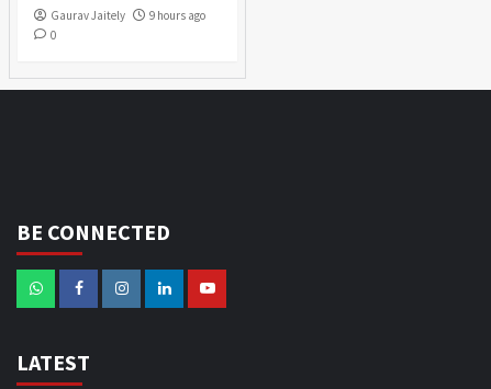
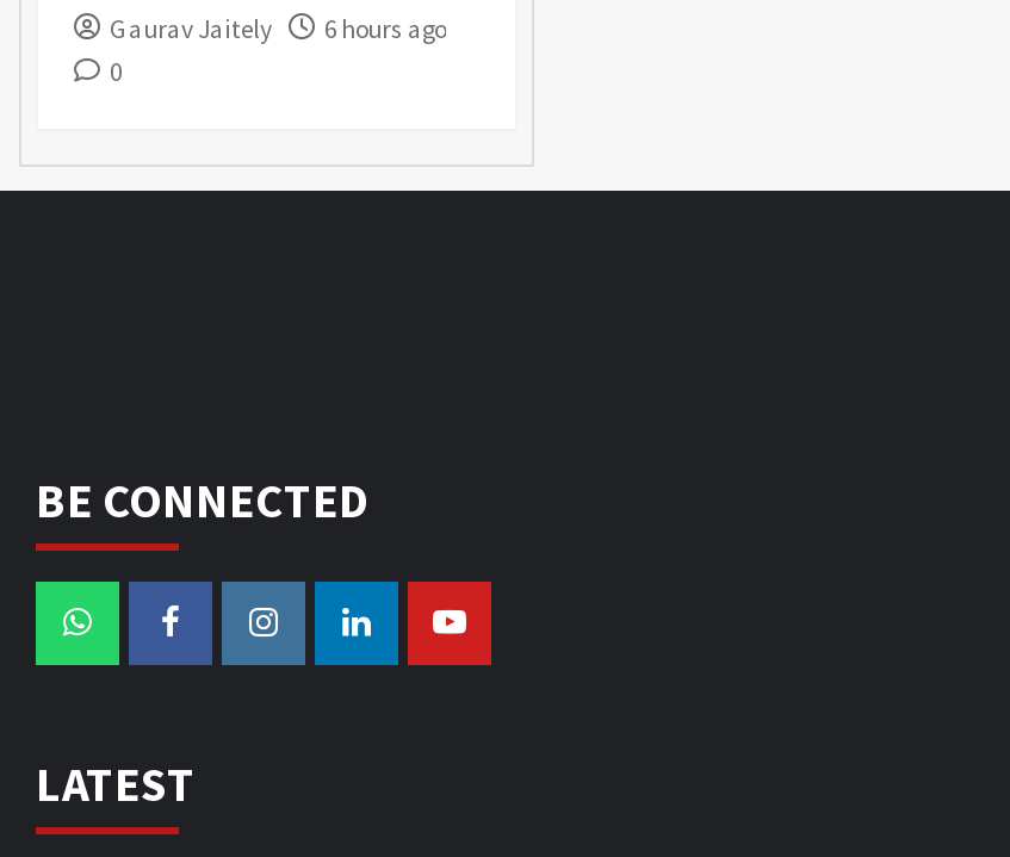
- Gaurav Jaitely 9 hours ago
+ Gaurav Jaitely 6 hours ago
